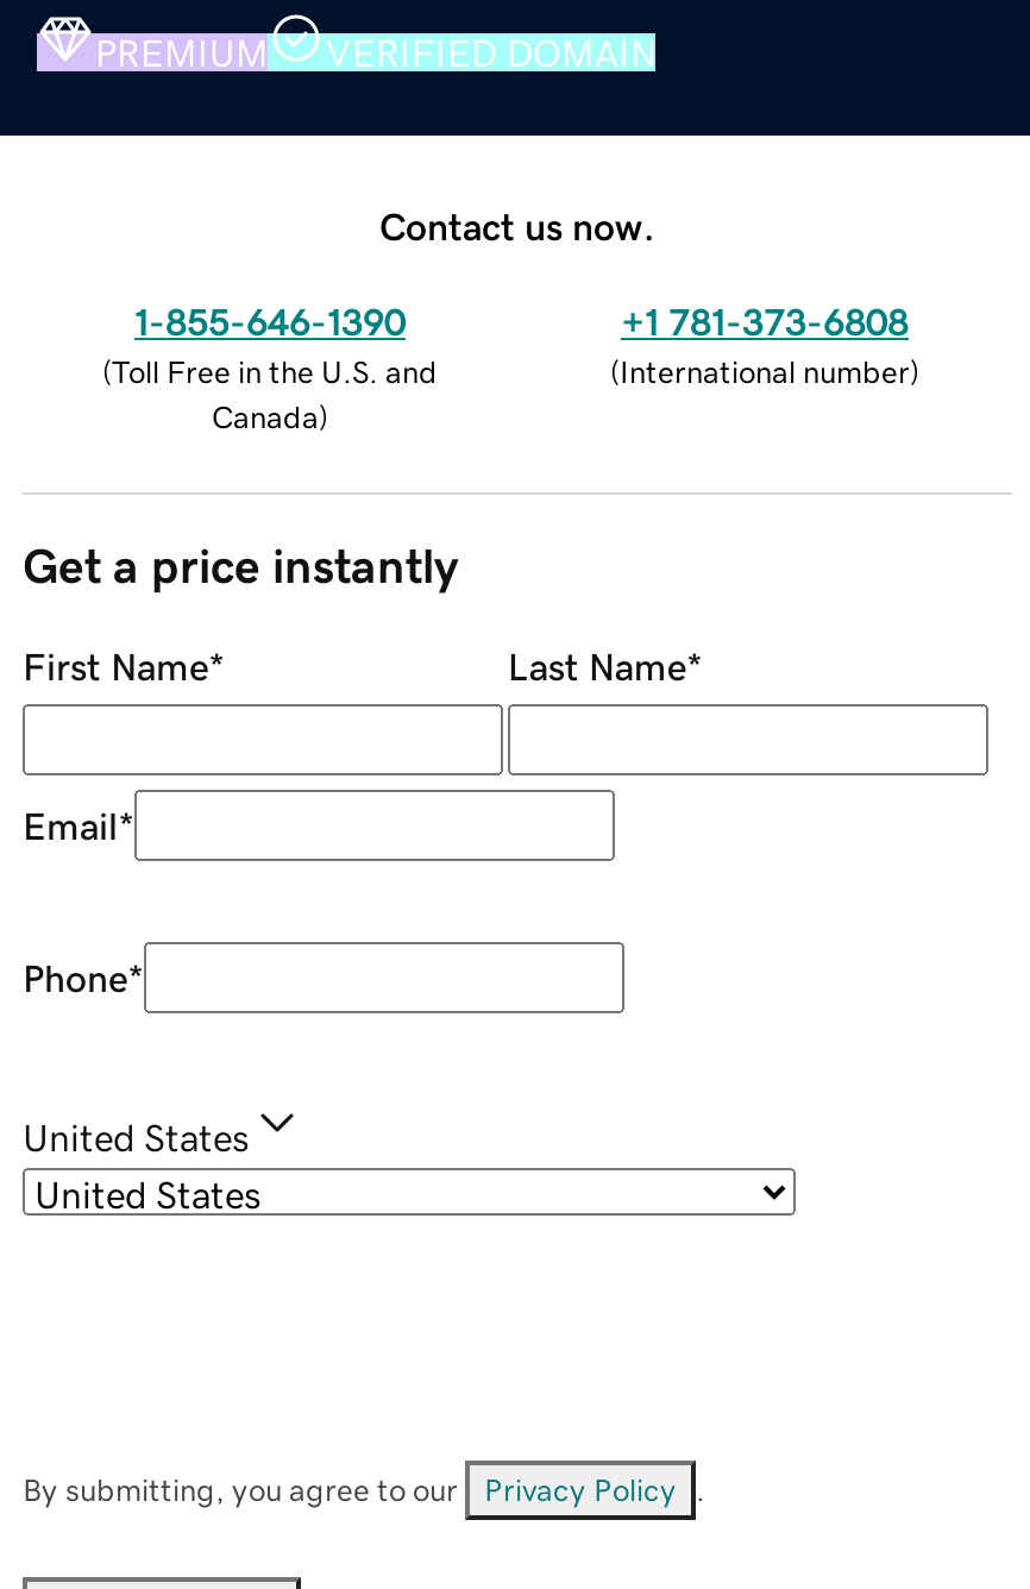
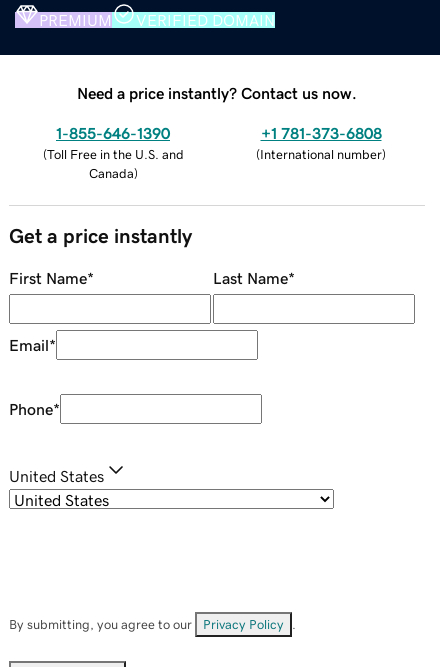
- Contact us now.
+ Need a price instantly? Contact us now.
